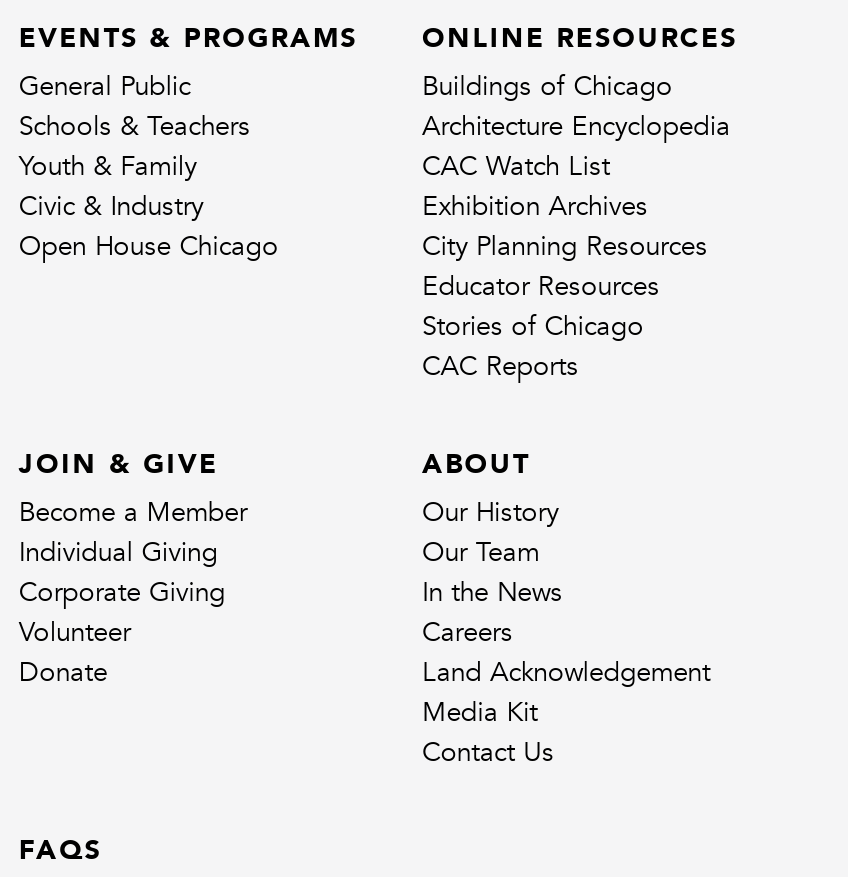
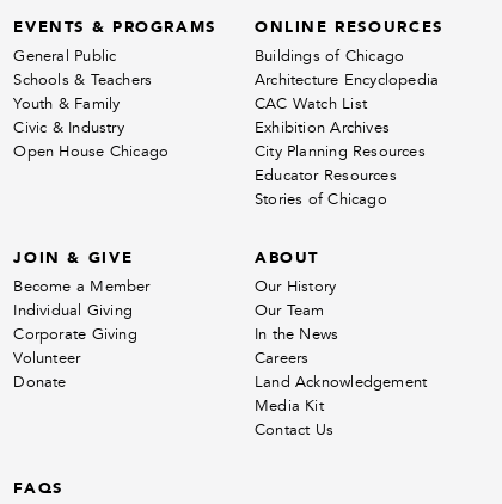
- CAC Reports
